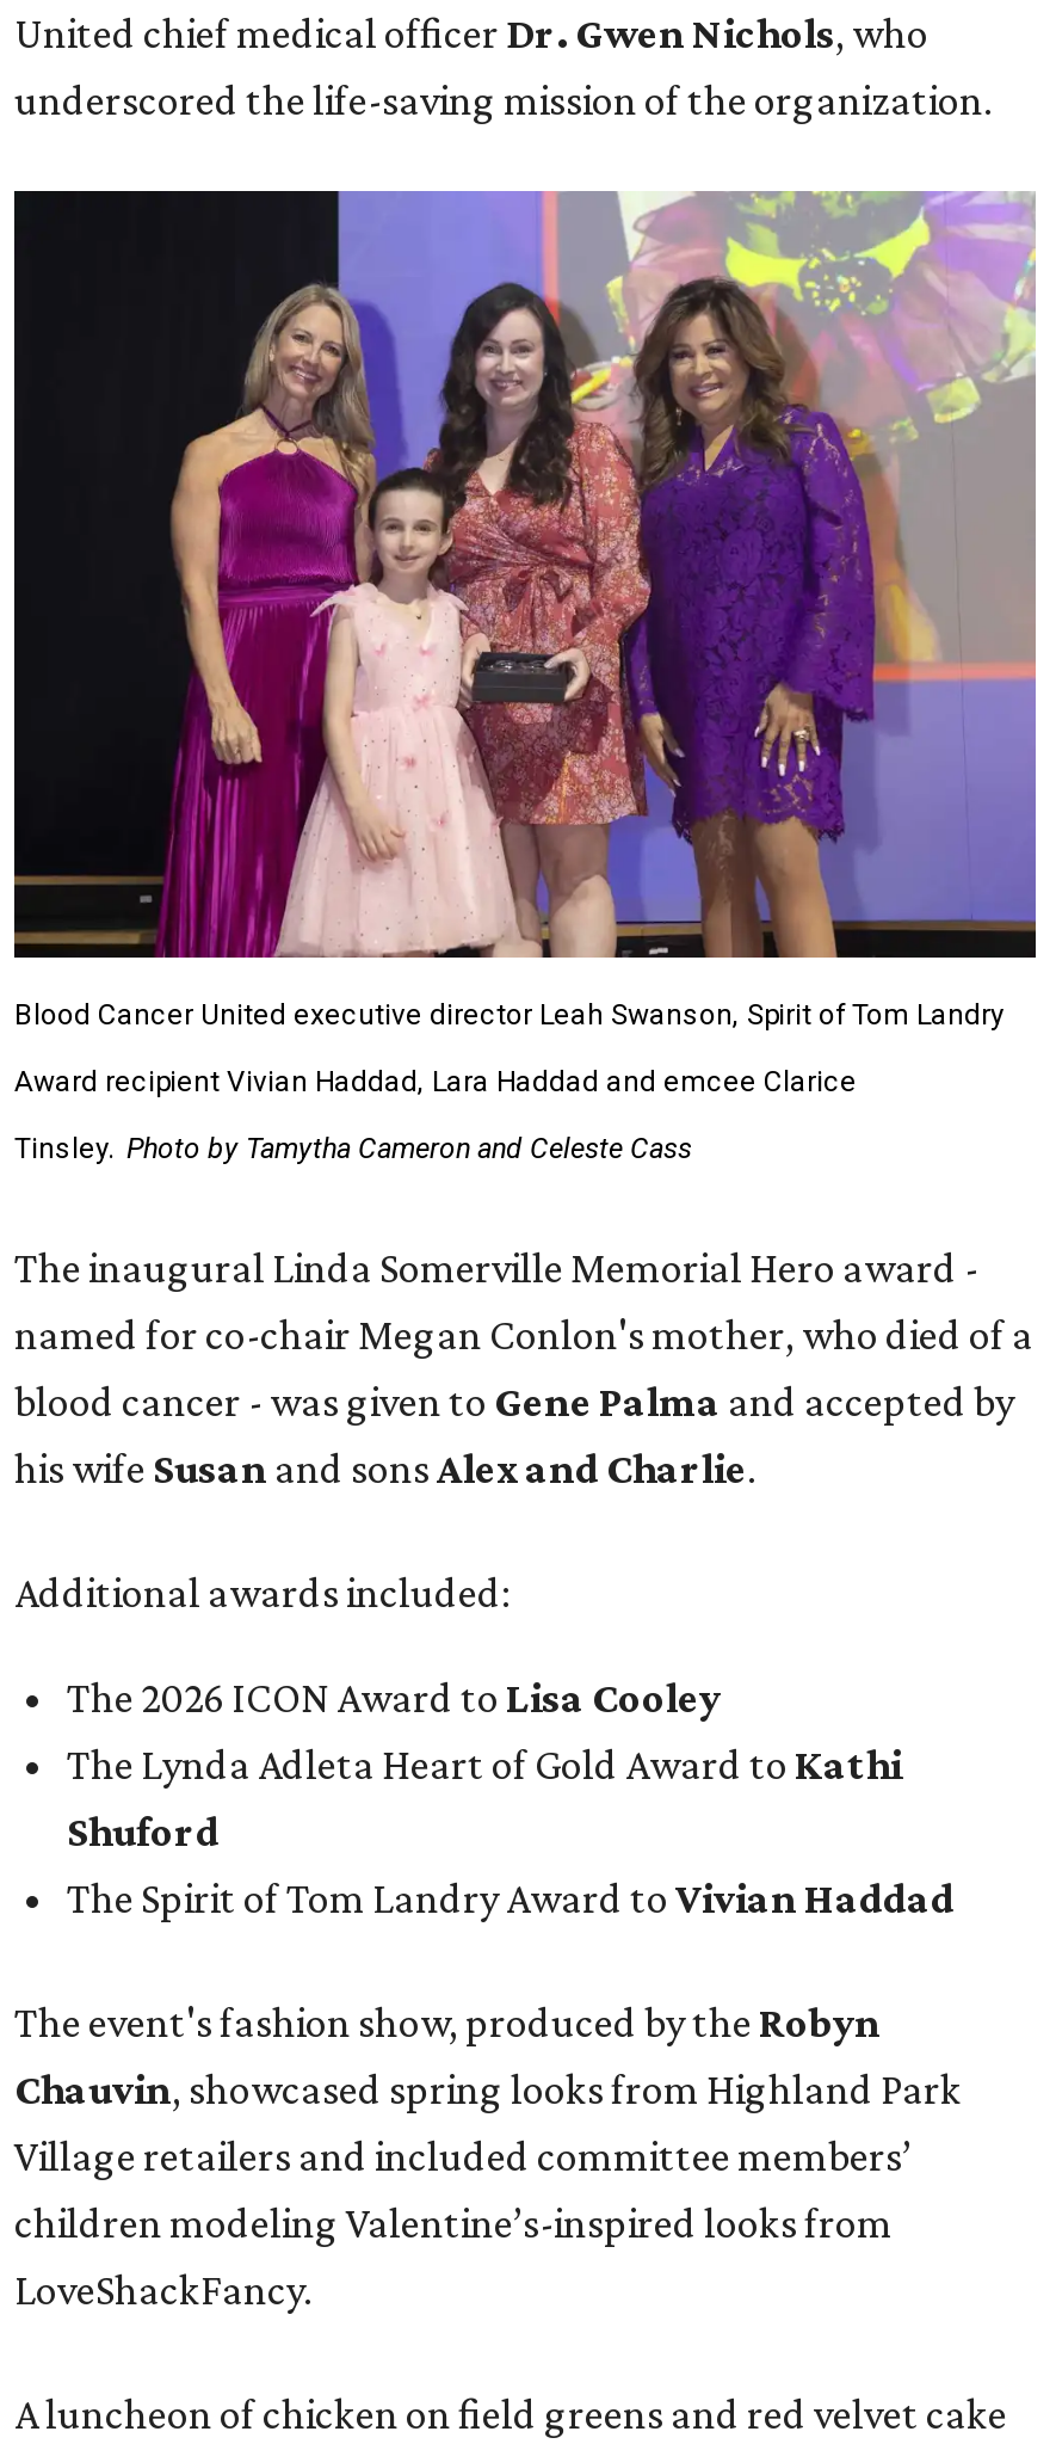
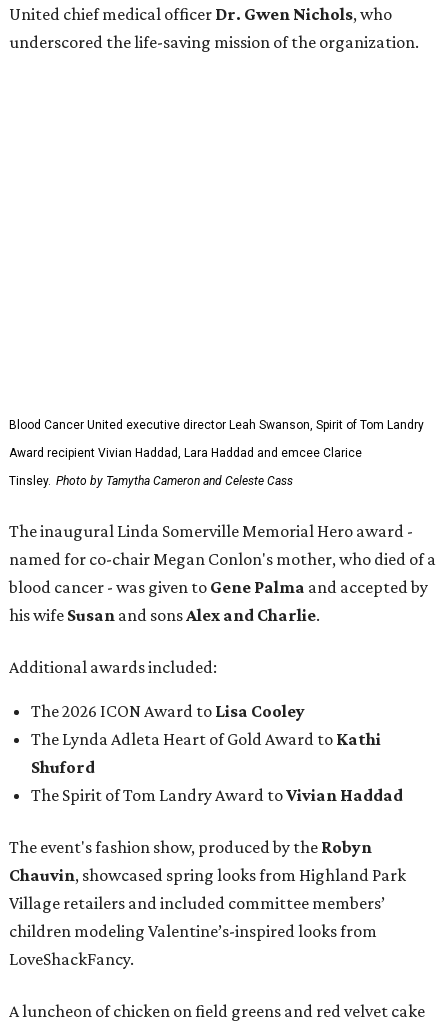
- [image]
